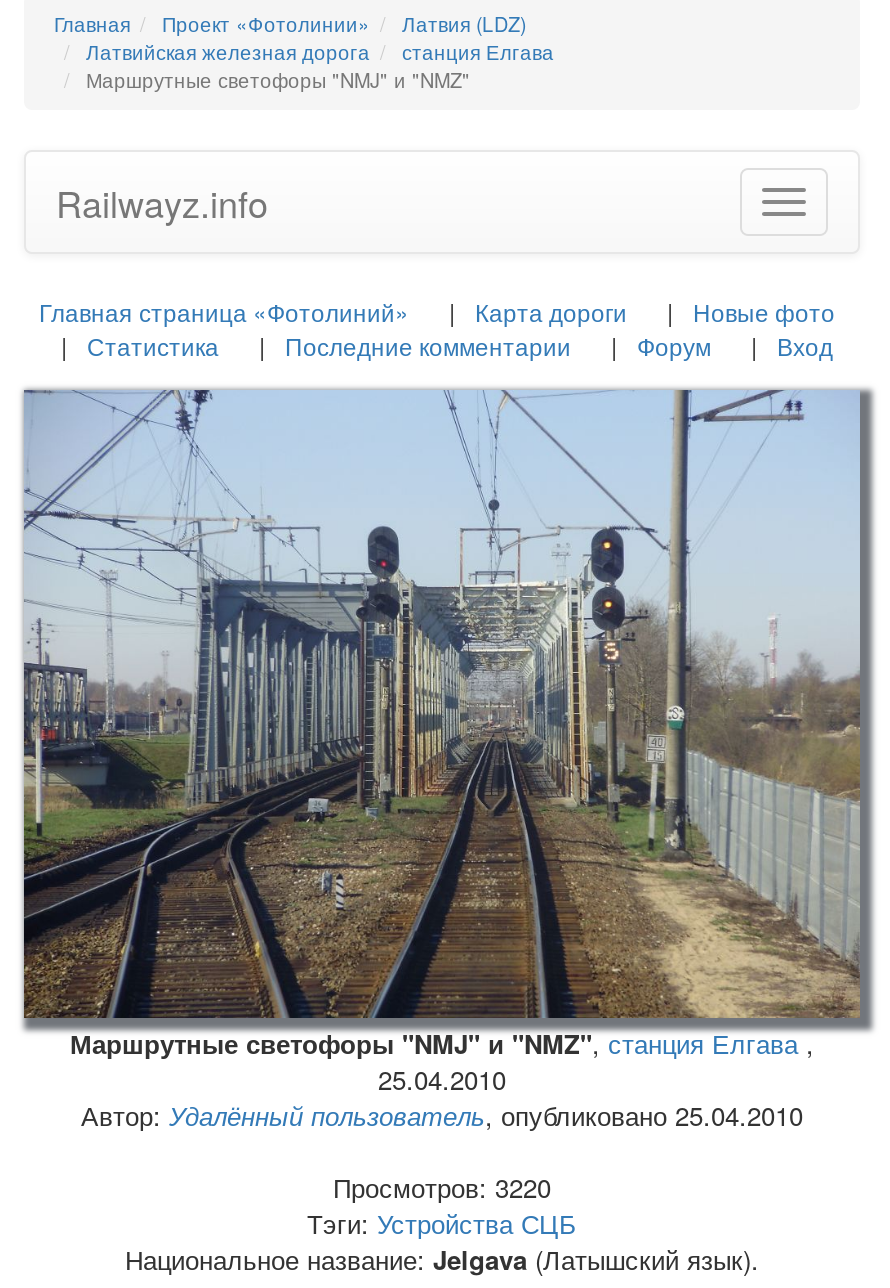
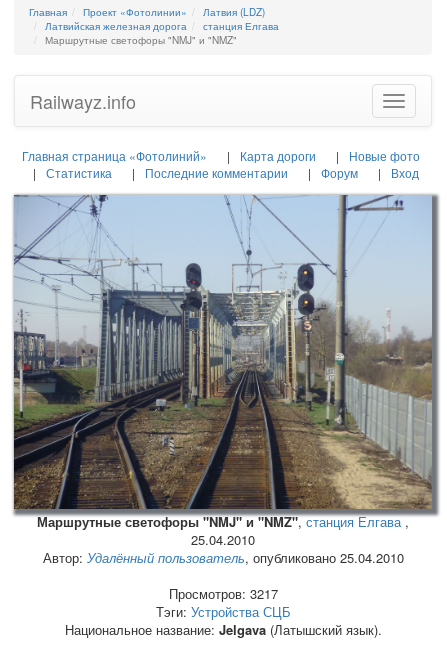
- Просмотров: 3220
+ Просмотров: 3217
